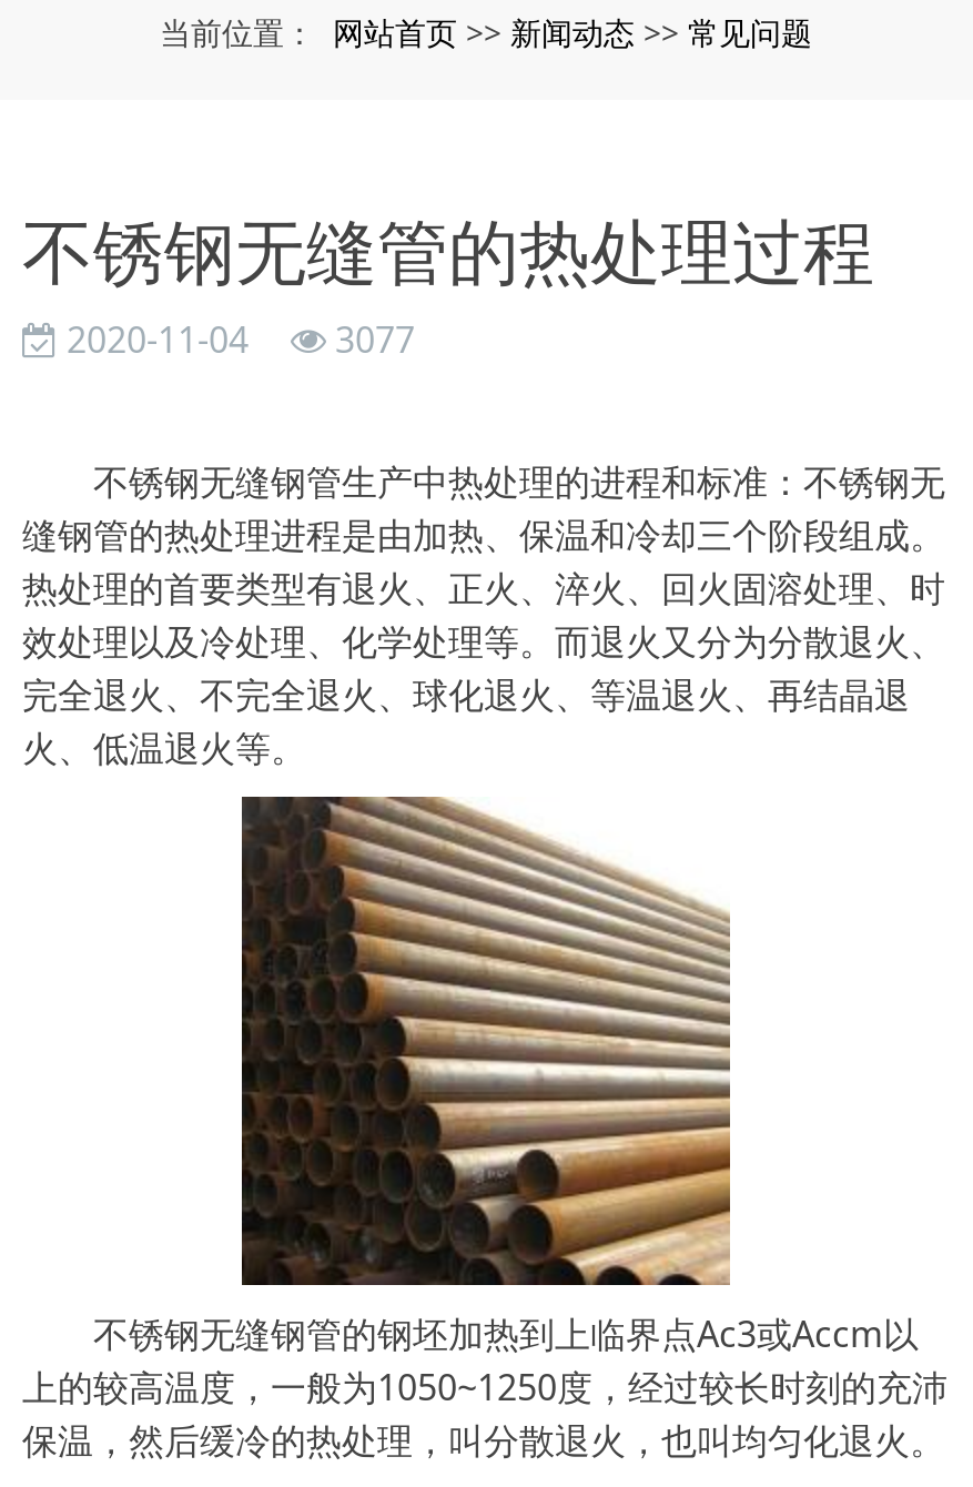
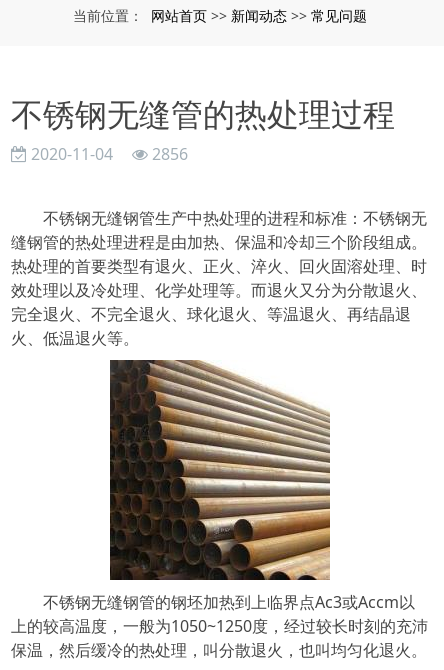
- 2020-11-04 3077
+ 2020-11-04 2856
